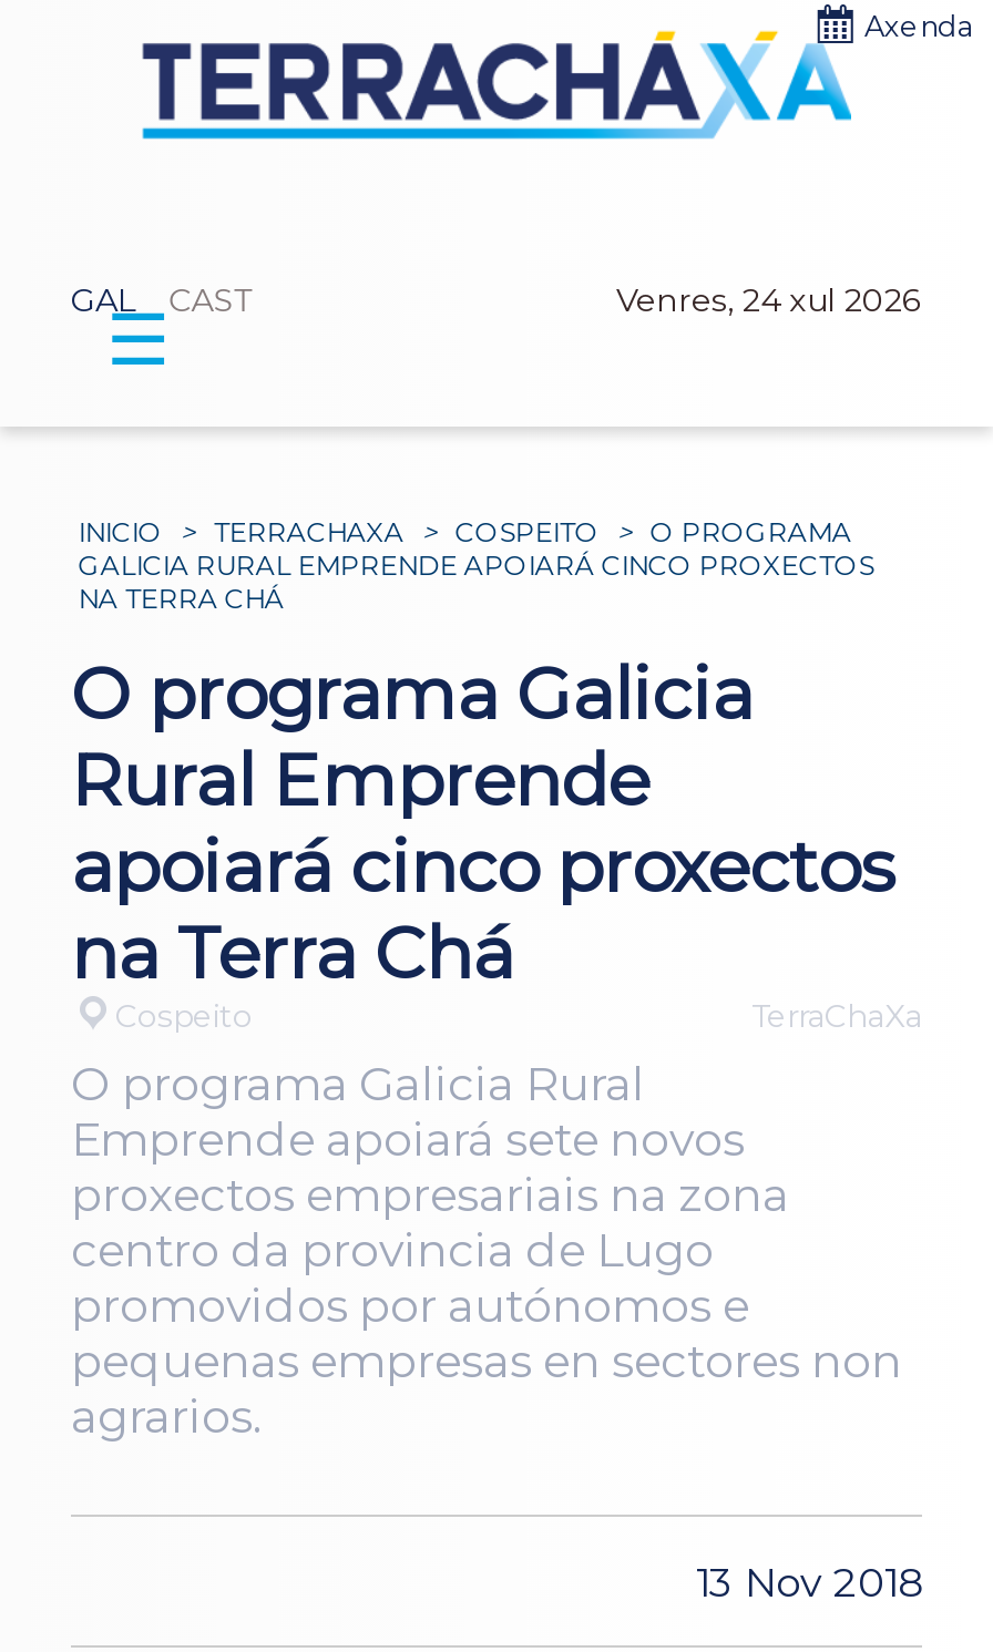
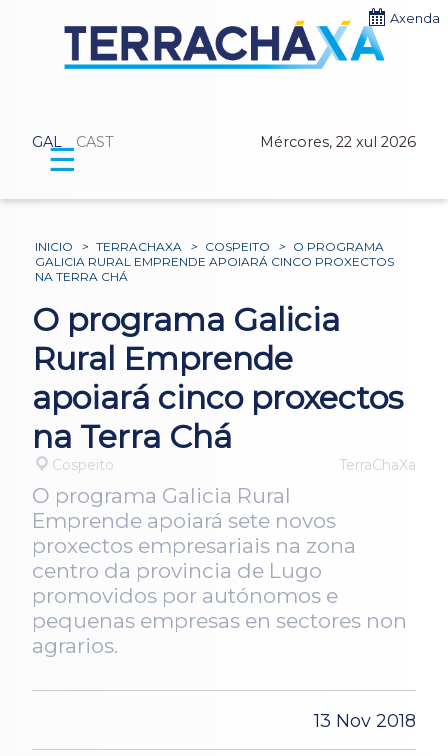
- Venres, 24 xul 2026
+ Mércores, 22 xul 2026
